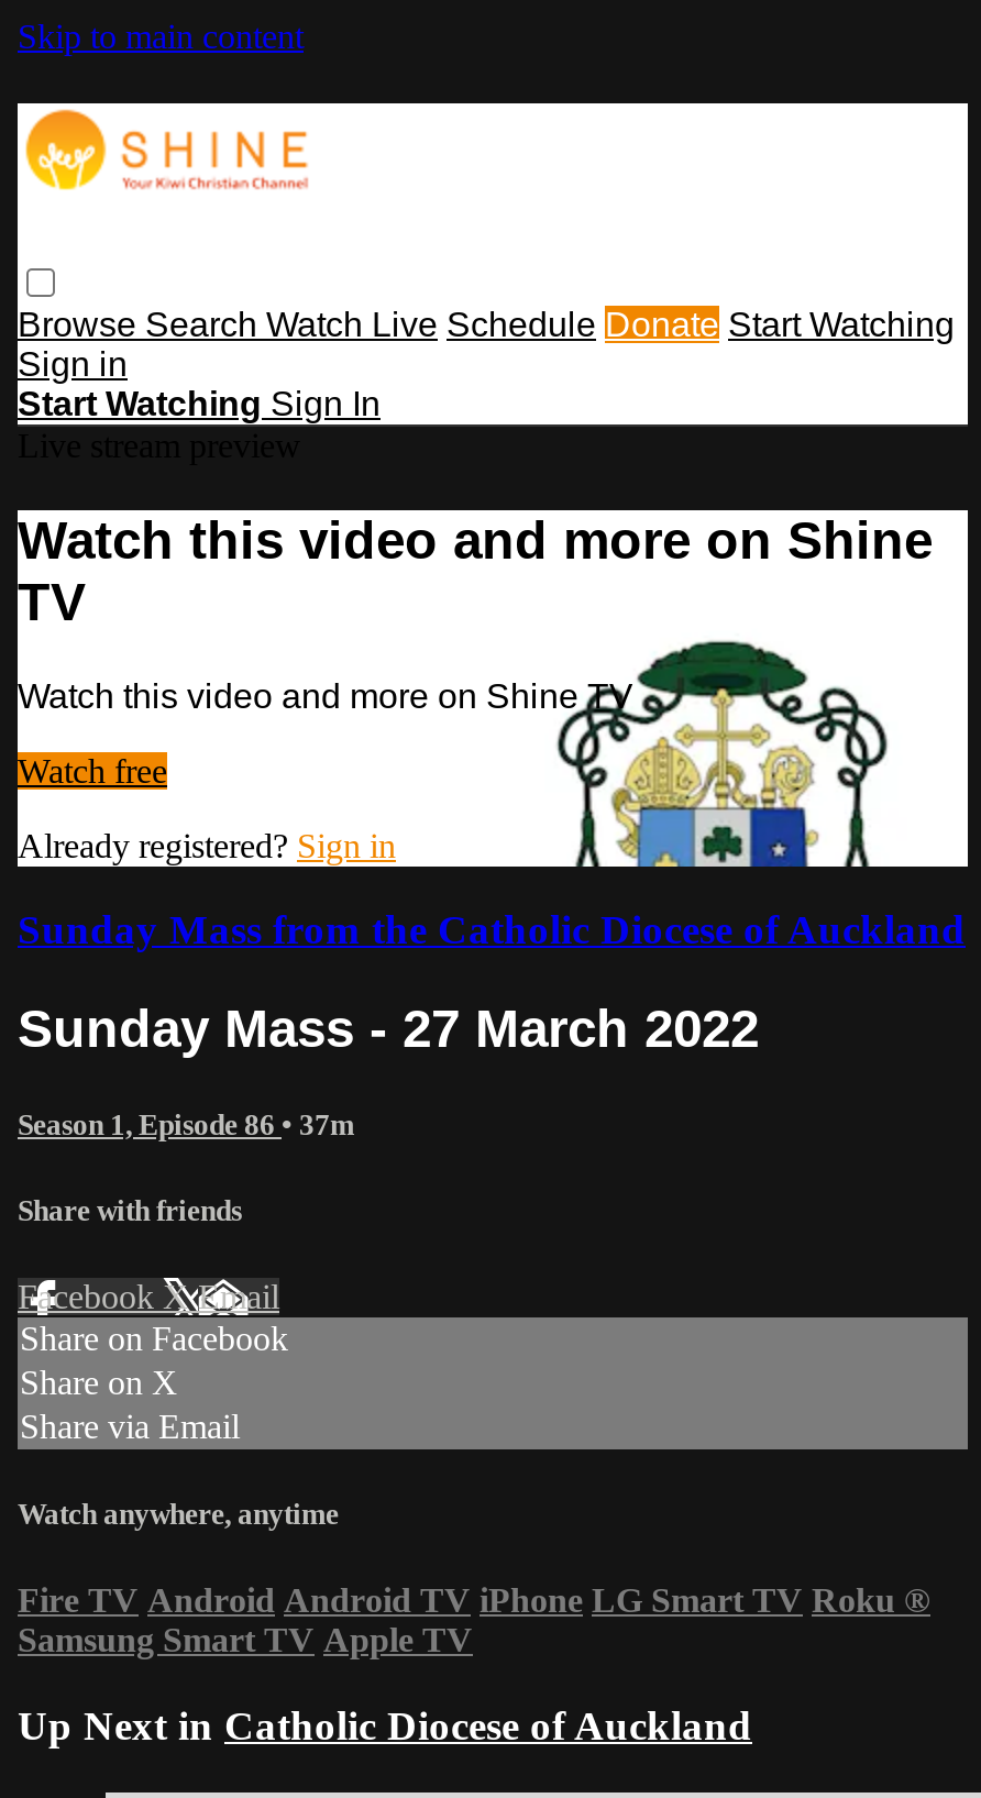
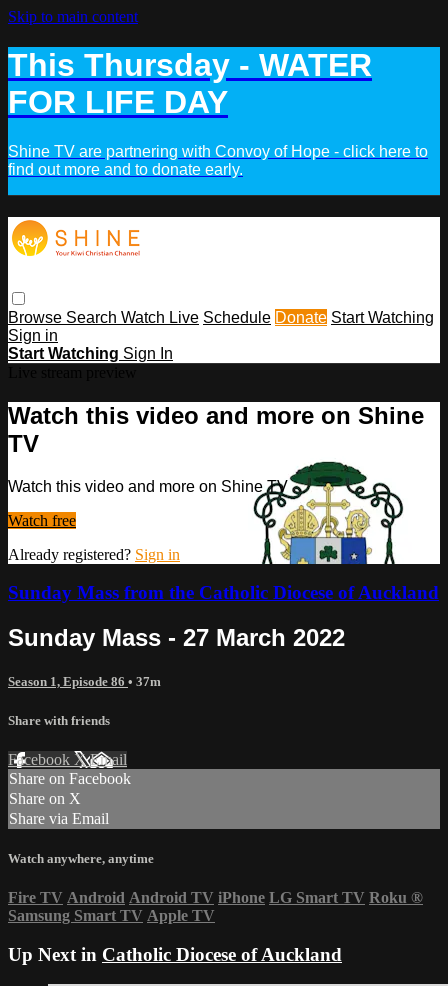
+ This Thursday - WATER
+ FOR LIFE DAY
+ Shine TV are partnering with Convoy of Hope - click here to
+ find out more and to donate early.
